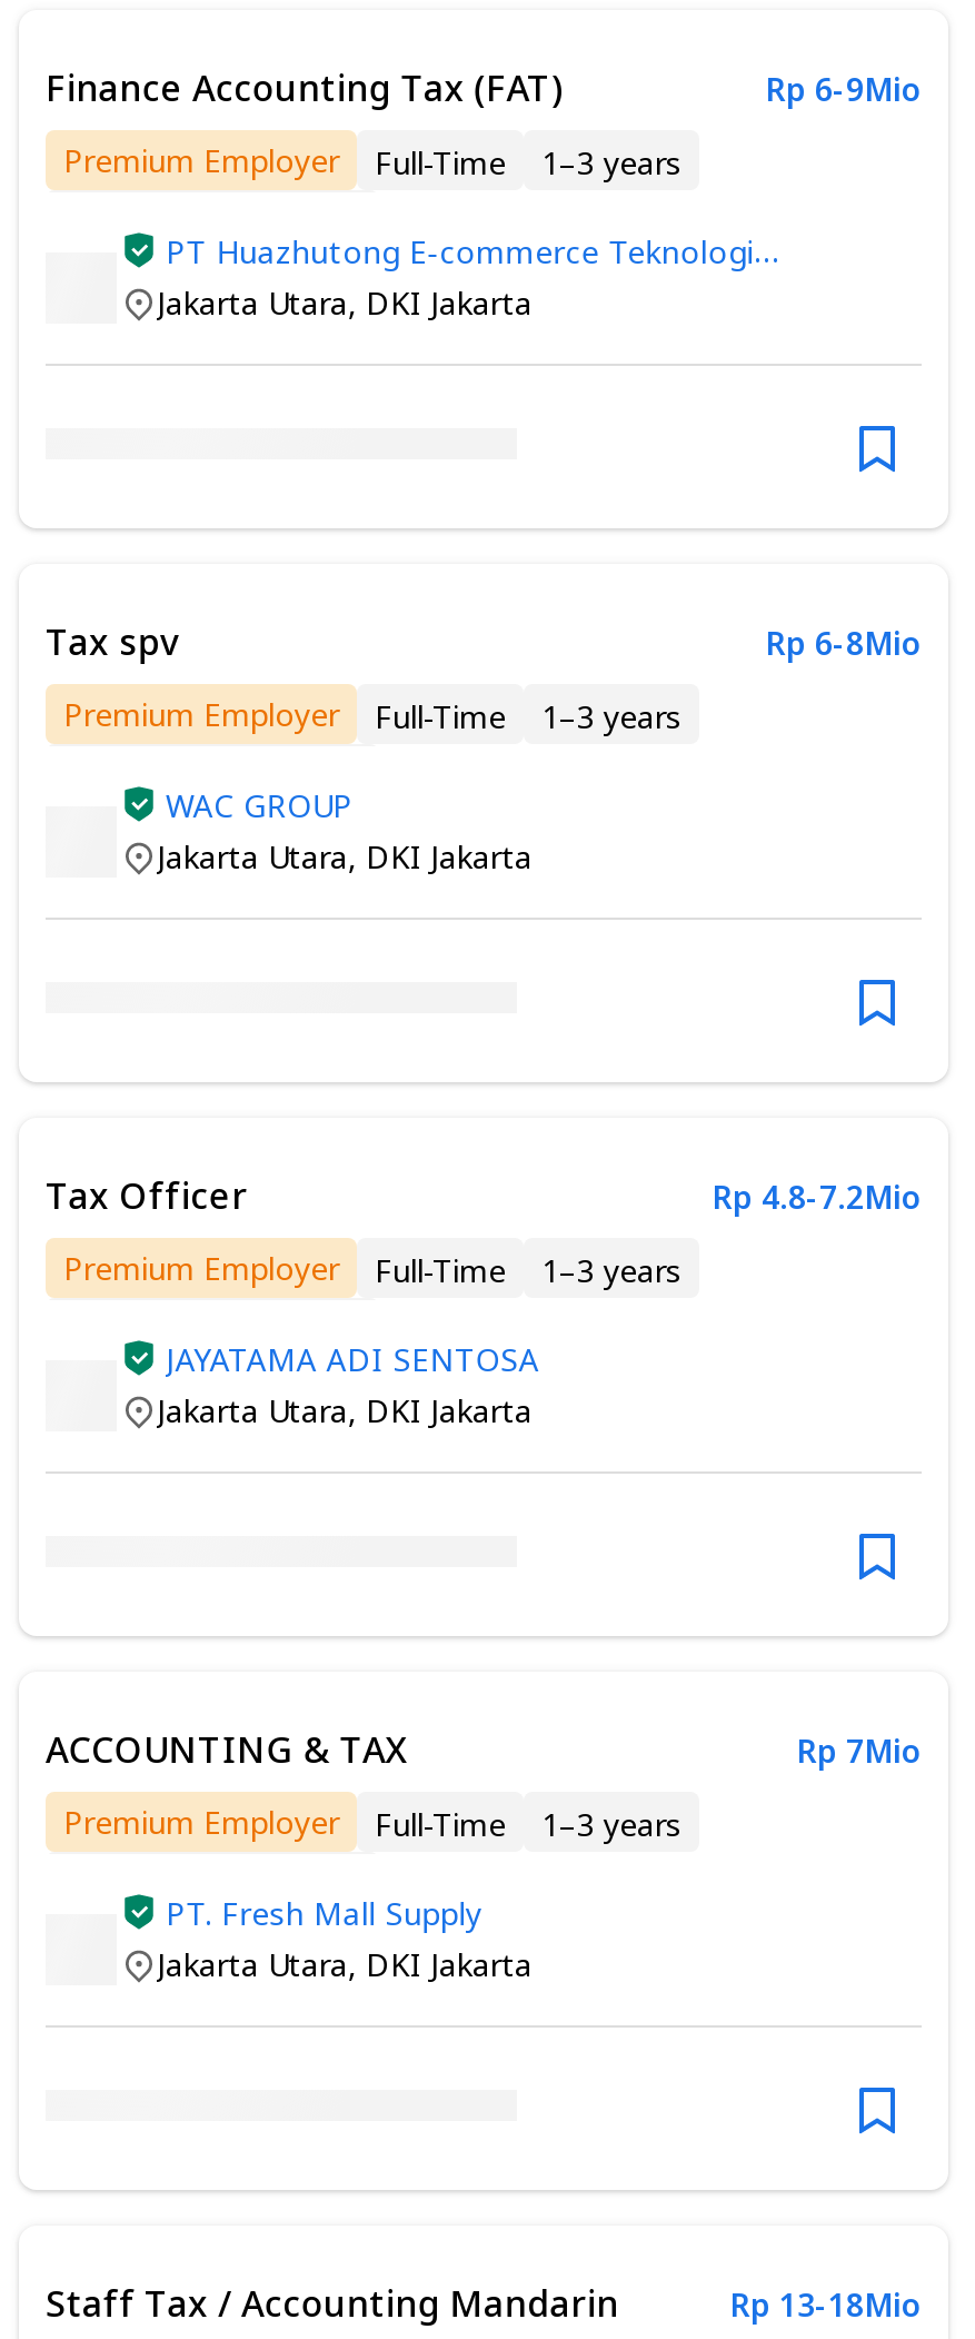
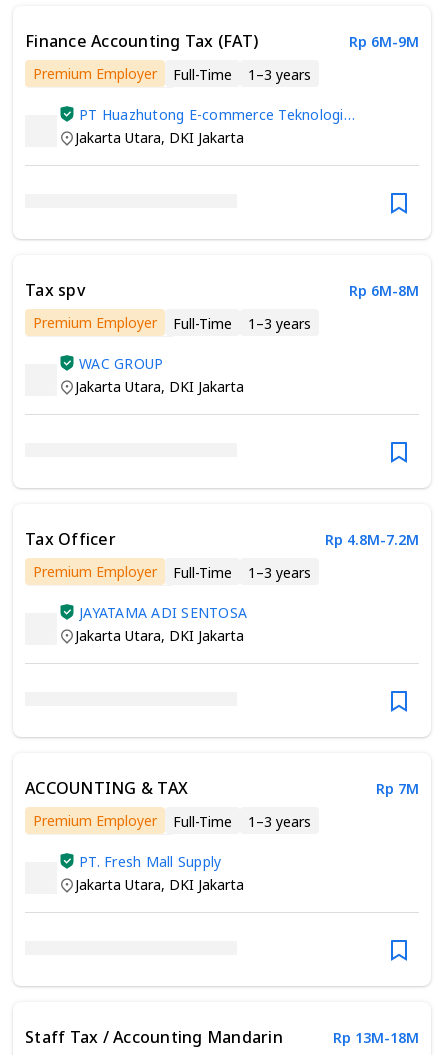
- Rp 6-9Mio
+ Rp 6M-9M

- Rp 6-8Mio
+ Rp 6M-8M

- Rp 4.8-7.2Mio
+ Rp 4.8M-7.2M

- Rp 7Mio
+ Rp 7M

- Rp 13-18Mio
+ Rp 13M-18M
